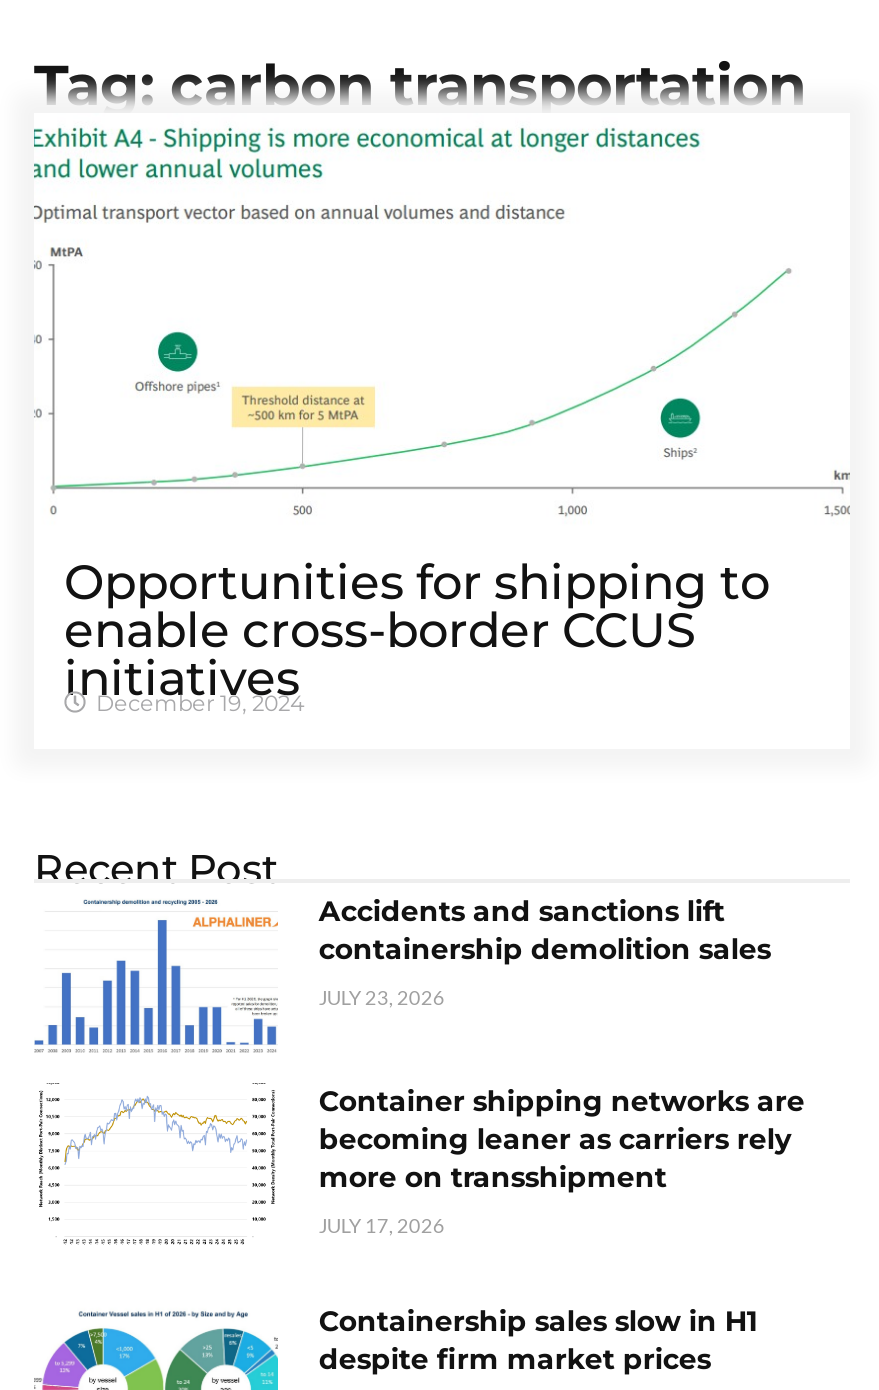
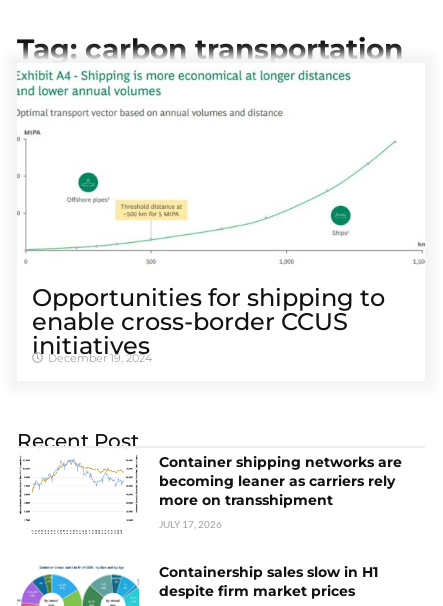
- [image]
- Accidents and sanctions lift
- containership demolition sales
- JULY 23, 2026
